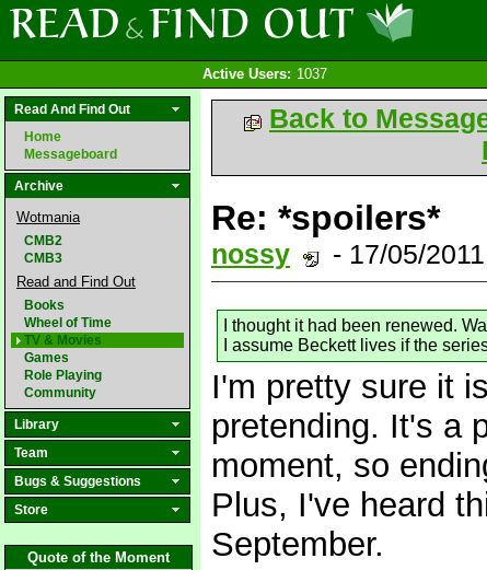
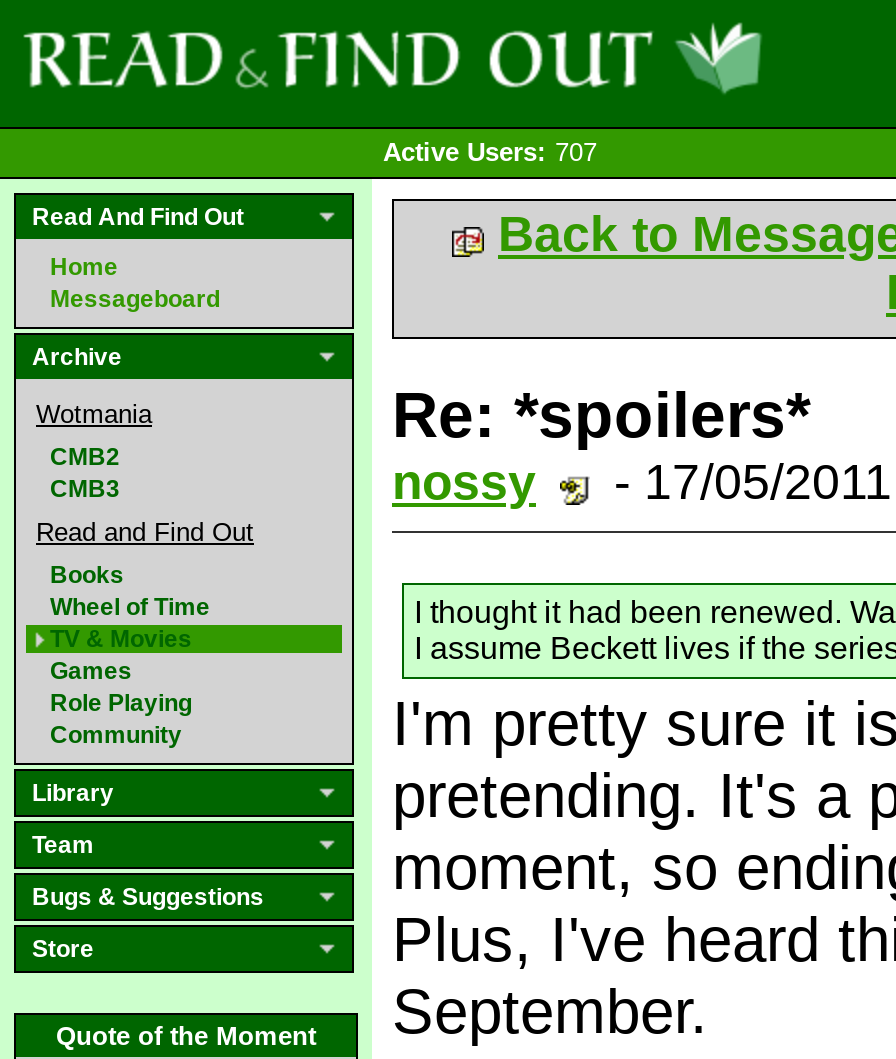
- Active Users: 1037
+ Active Users: 707
